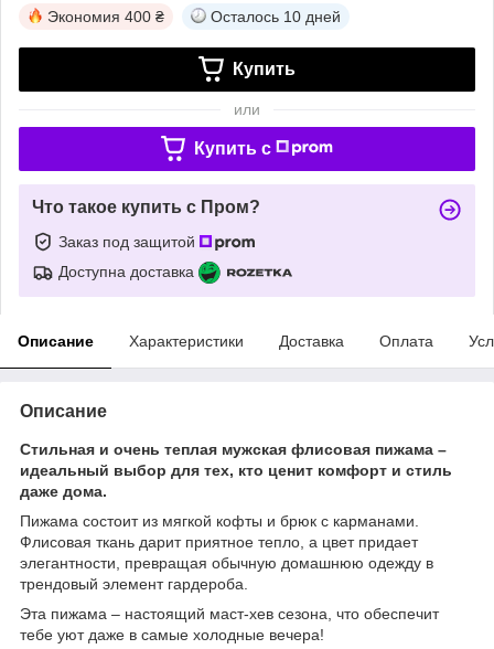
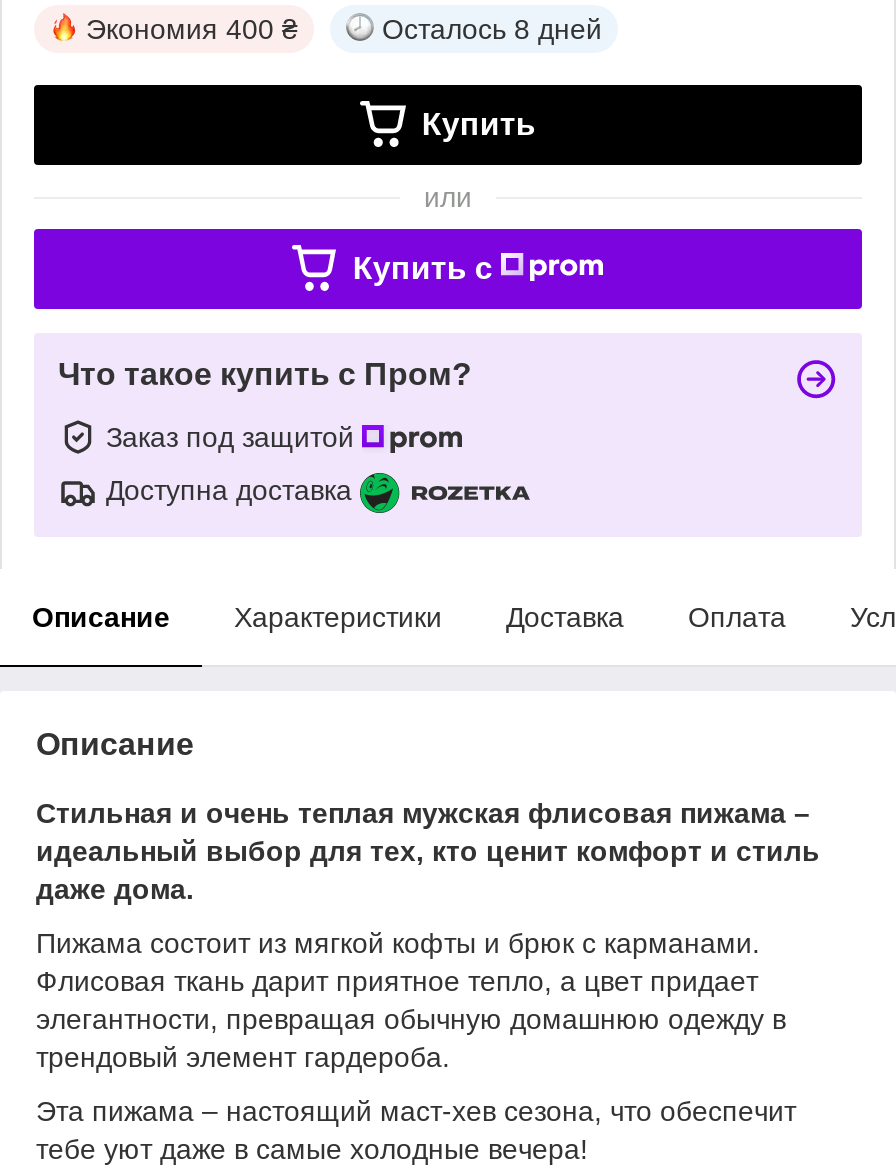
- Осталось 10 дней
+ Осталось 8 дней
